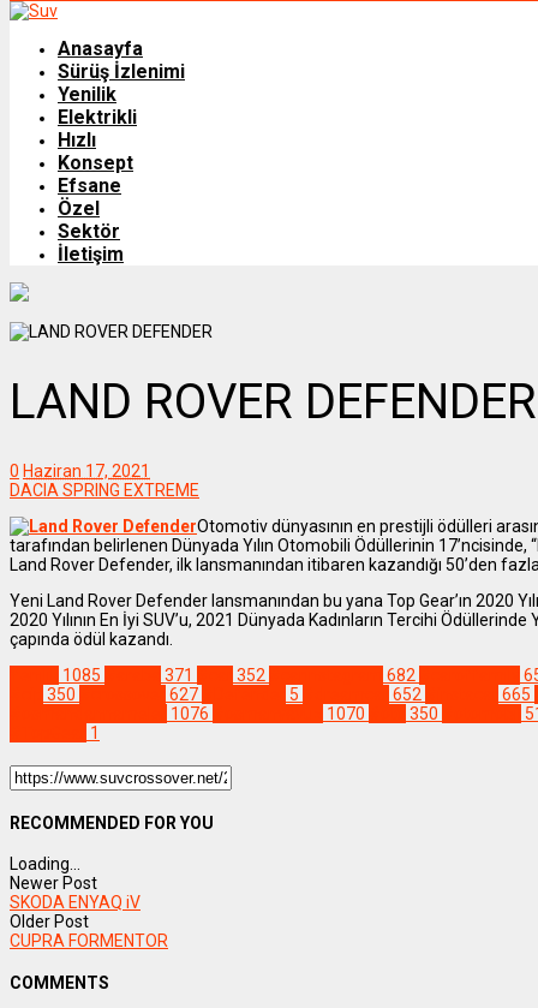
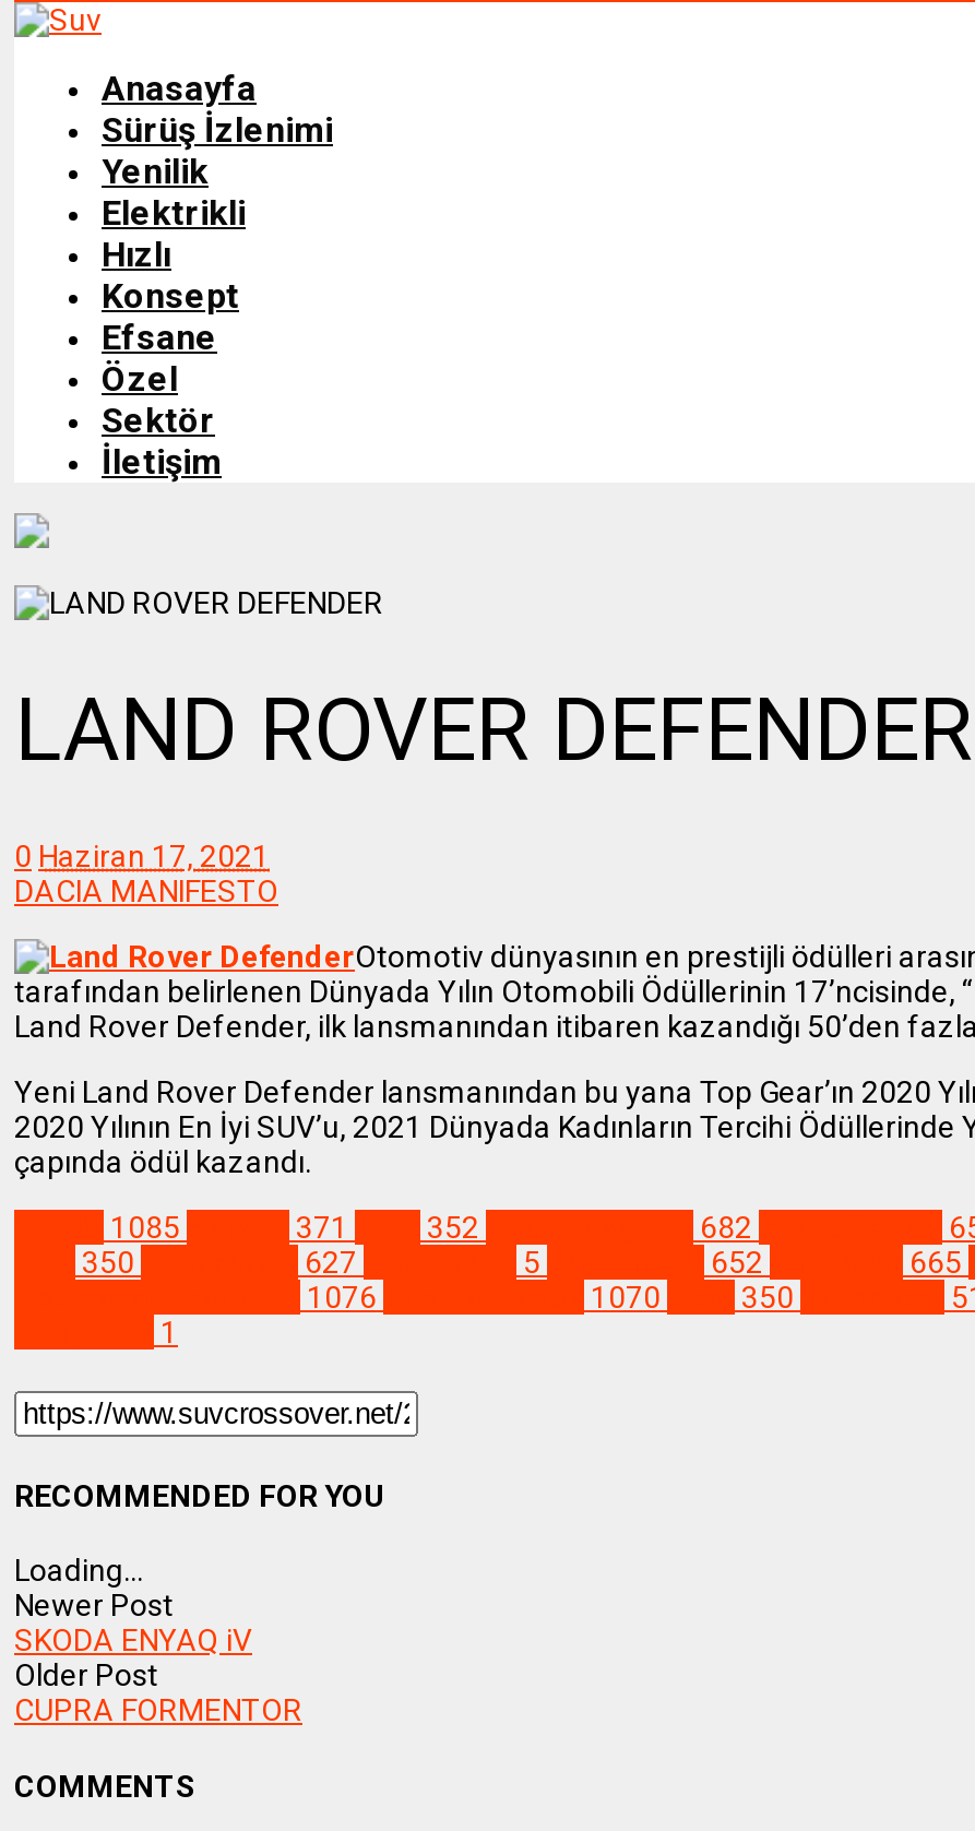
- DACIA SPRING EXTREME
+ DACIA MANIFESTO
